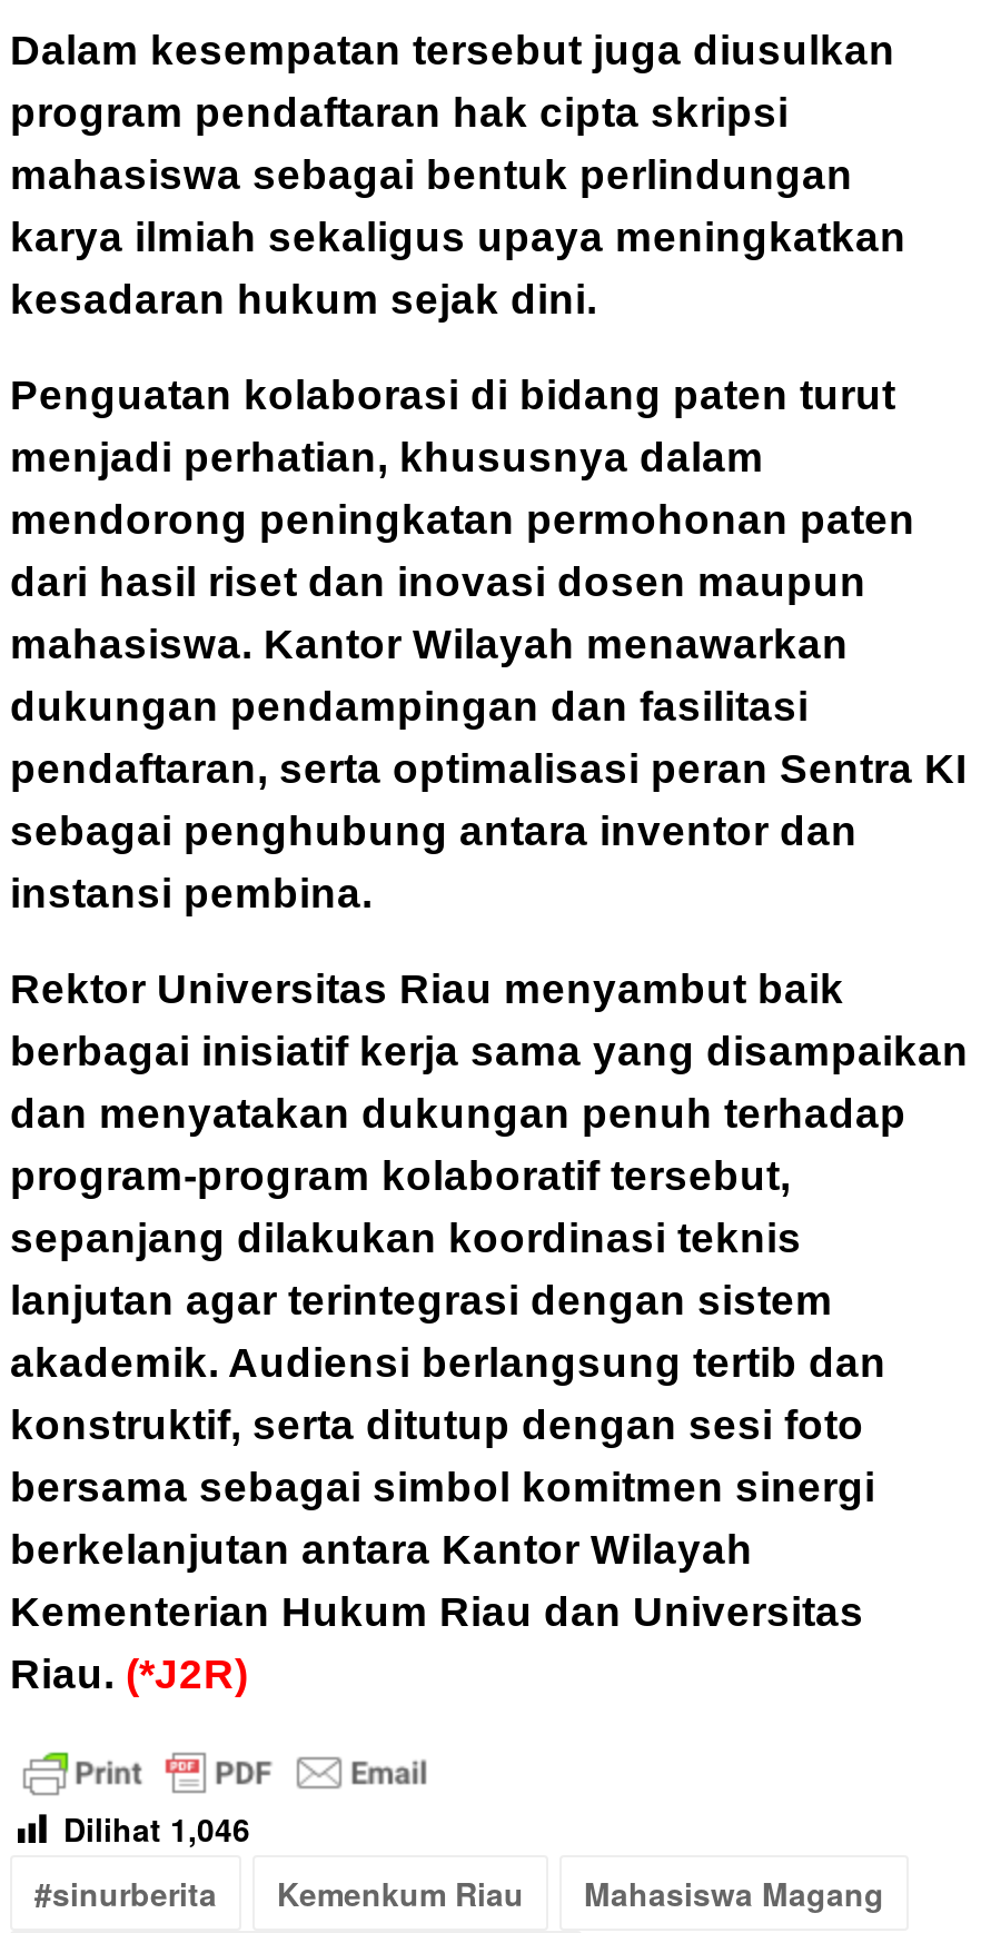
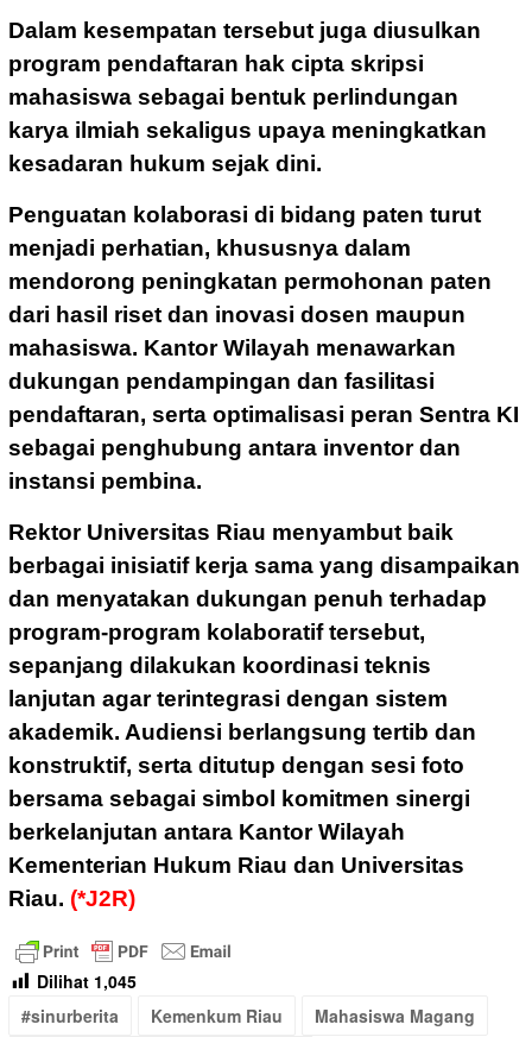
- Dilihat 1,046
+ Dilihat 1,045
